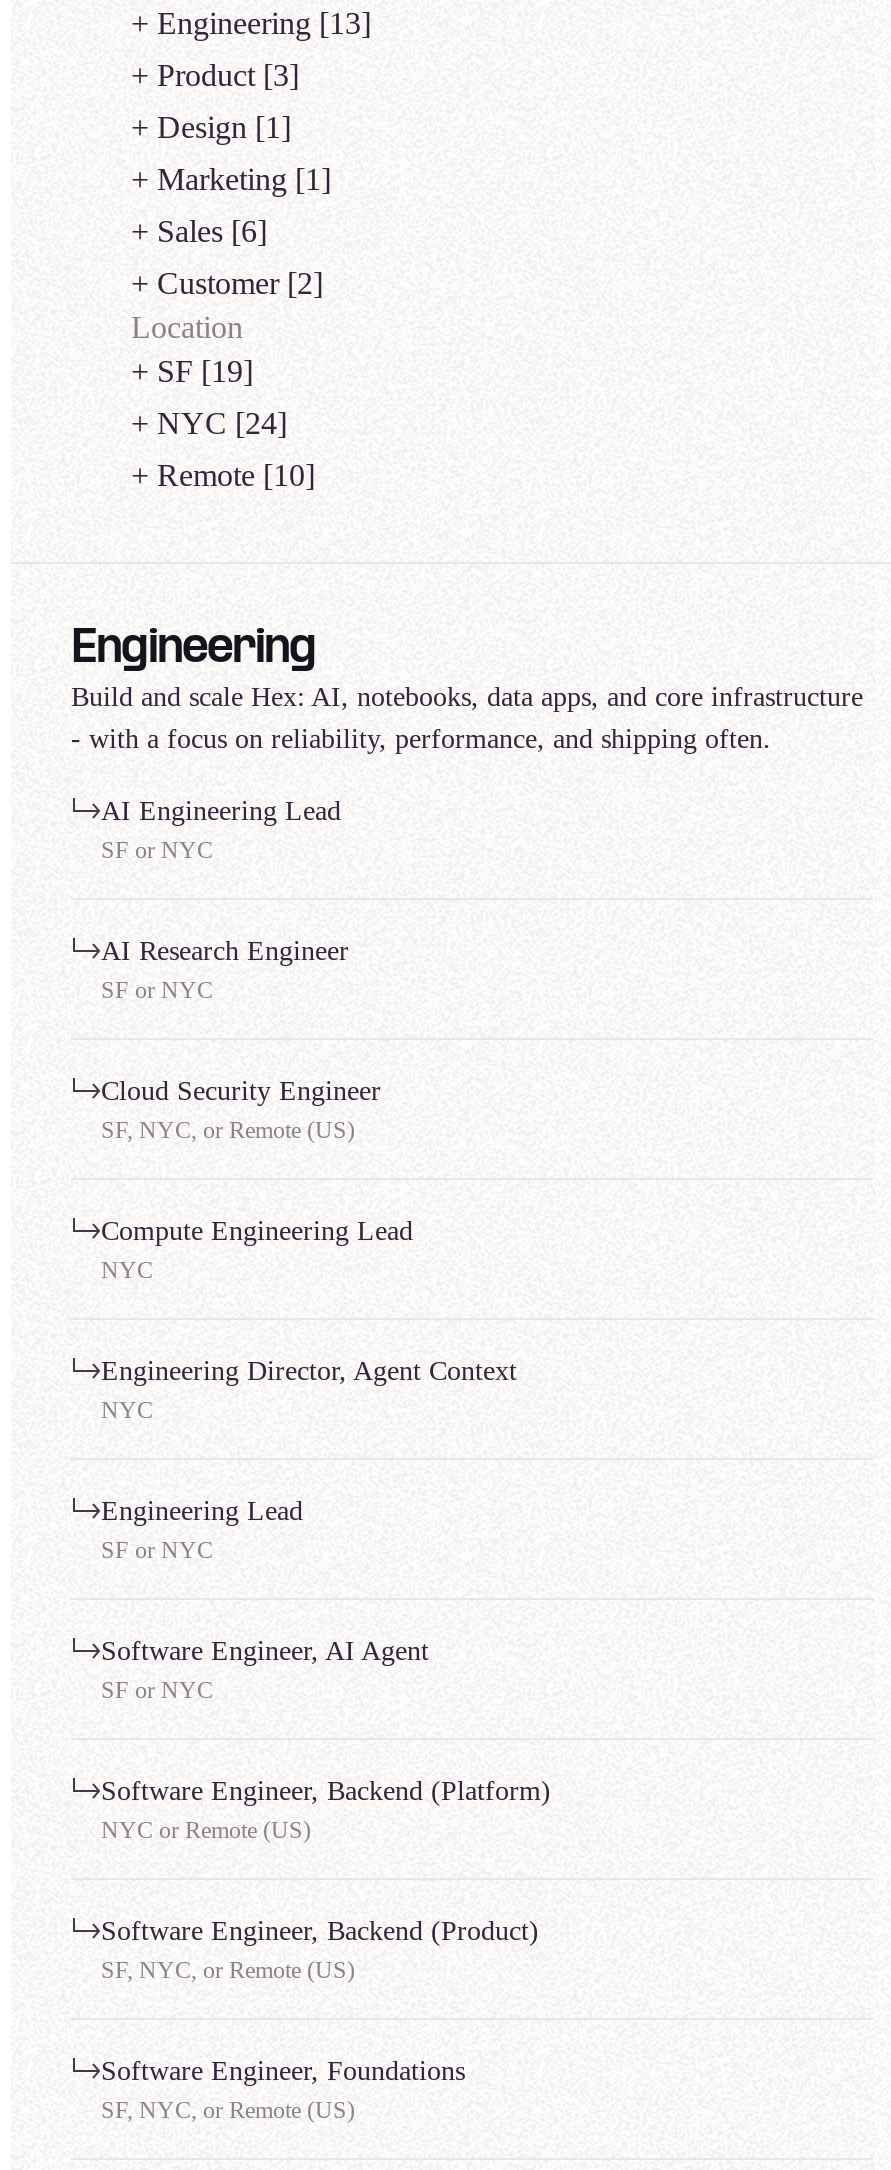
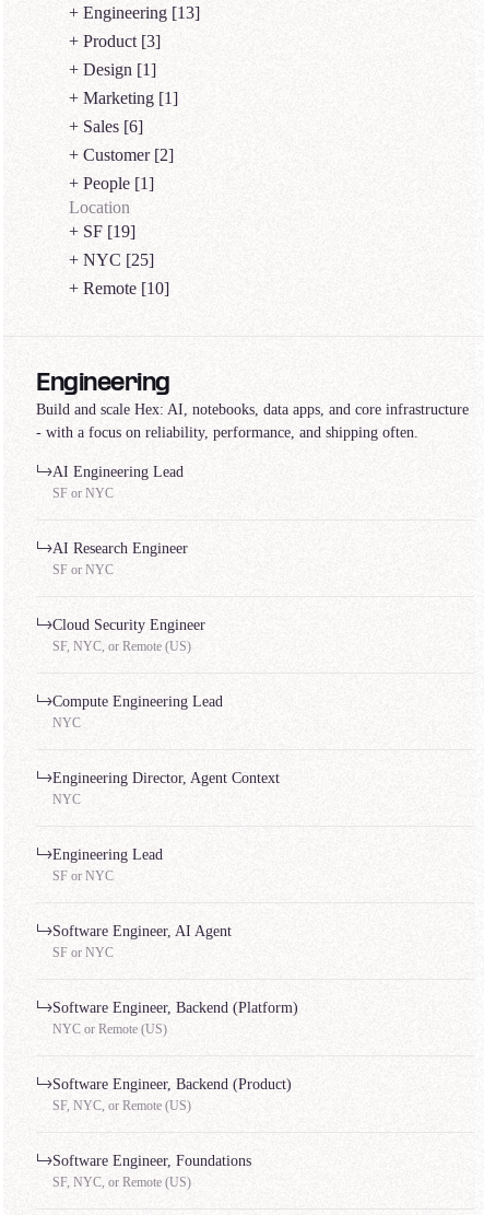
+ + People [1]

- + NYC [24]
+ + NYC [25]
